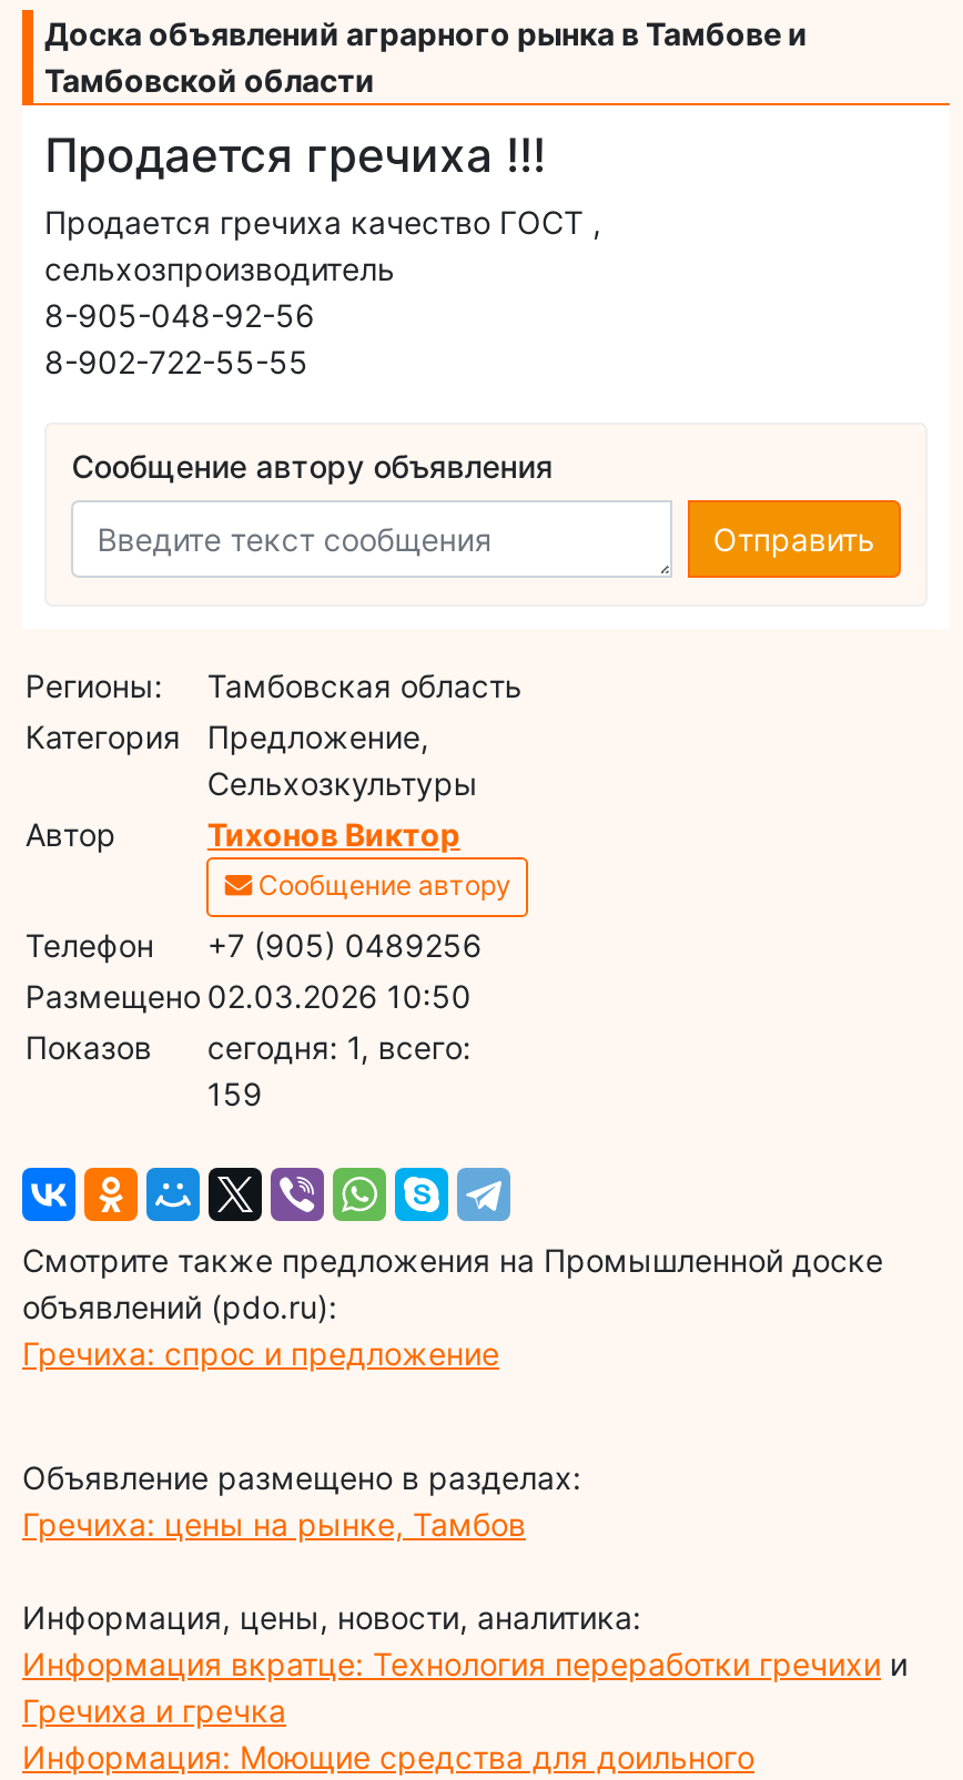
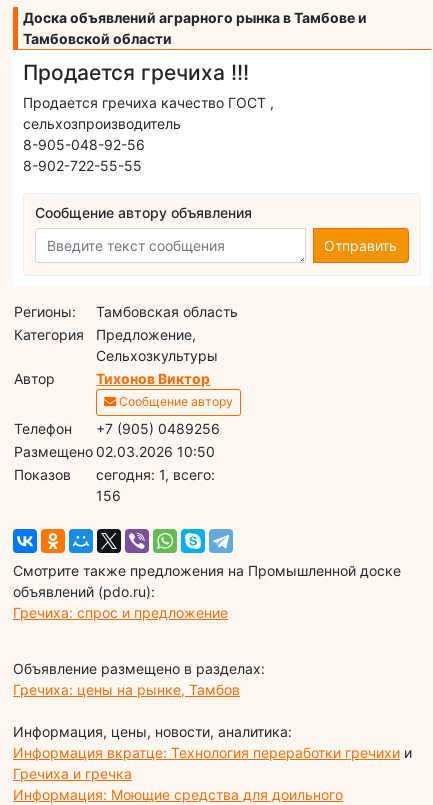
- 159
+ 156
